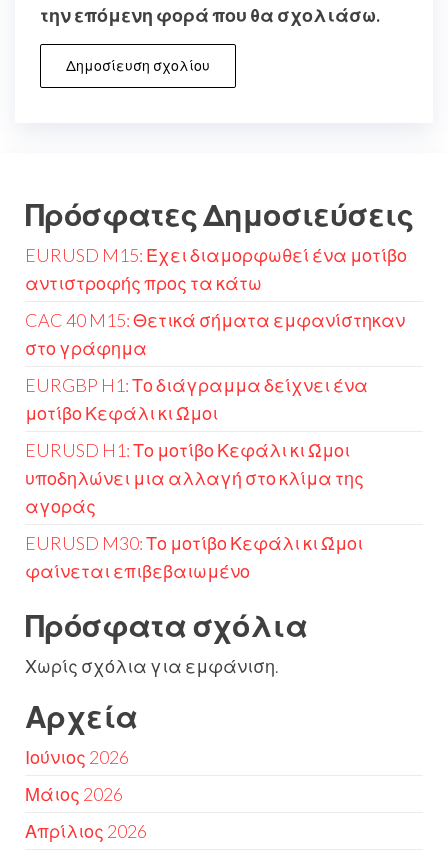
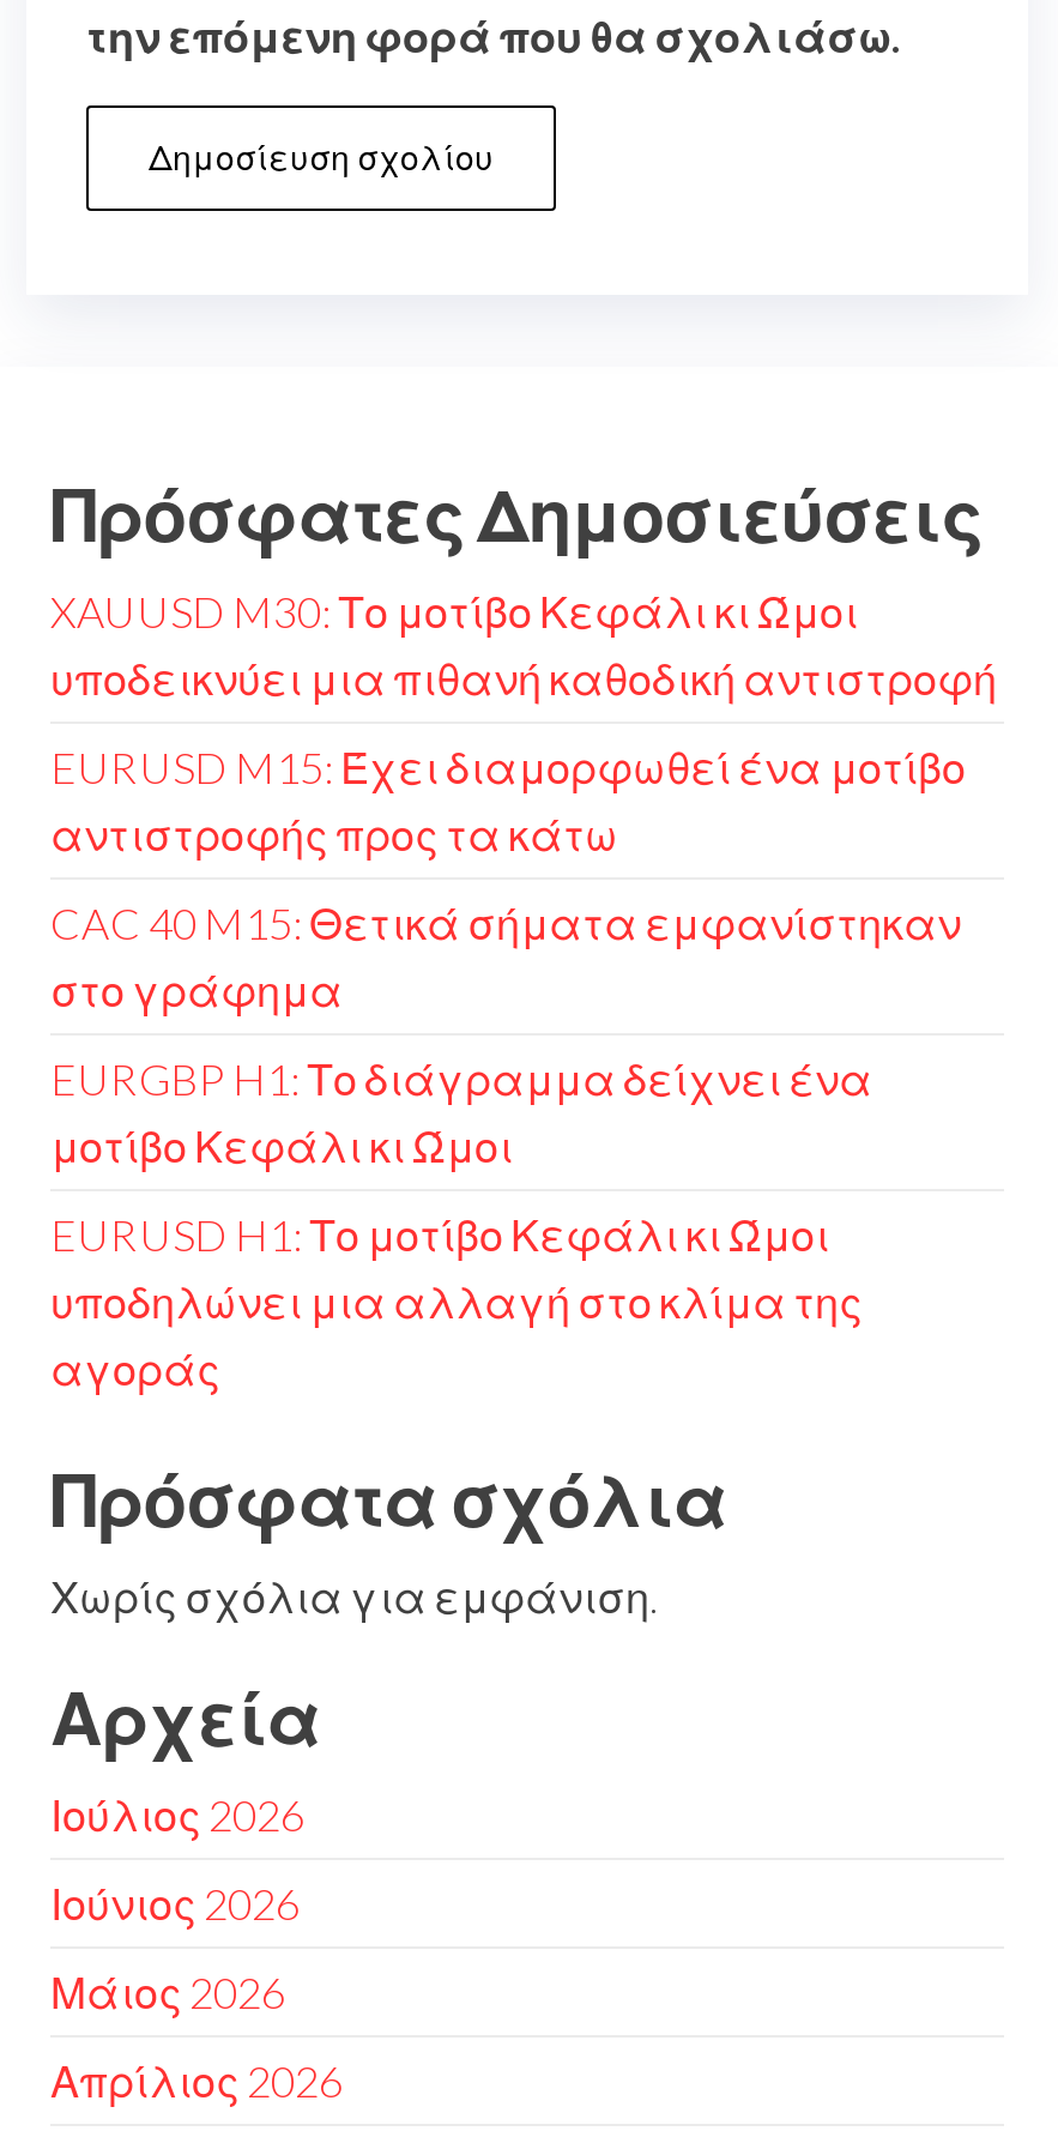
+ XAUUSD M30: Το μοτίβο Κεφάλι κι Ώμοι
+ υποδεικνύει μια πιθανή καθοδική αντιστροφή

moved down: αντιστροφής προς τα κάτω | CAC 40 M15: Θετικά σήματα εμφανίστηκαν | στο γράφημα | μοτίβο Κεφάλι κι Ώμοι | EURUSD H1: Το μοτίβο Κεφάλι κι Ώμοι | υποδηλώνει μια αλλαγή στο κλίμα της | αγοράς

- EURUSD M30: Το μοτίβο Κεφάλι κι Ώμοι
- φαίνεται επιβεβαιωμένο

+ Ιούλιος 2026
